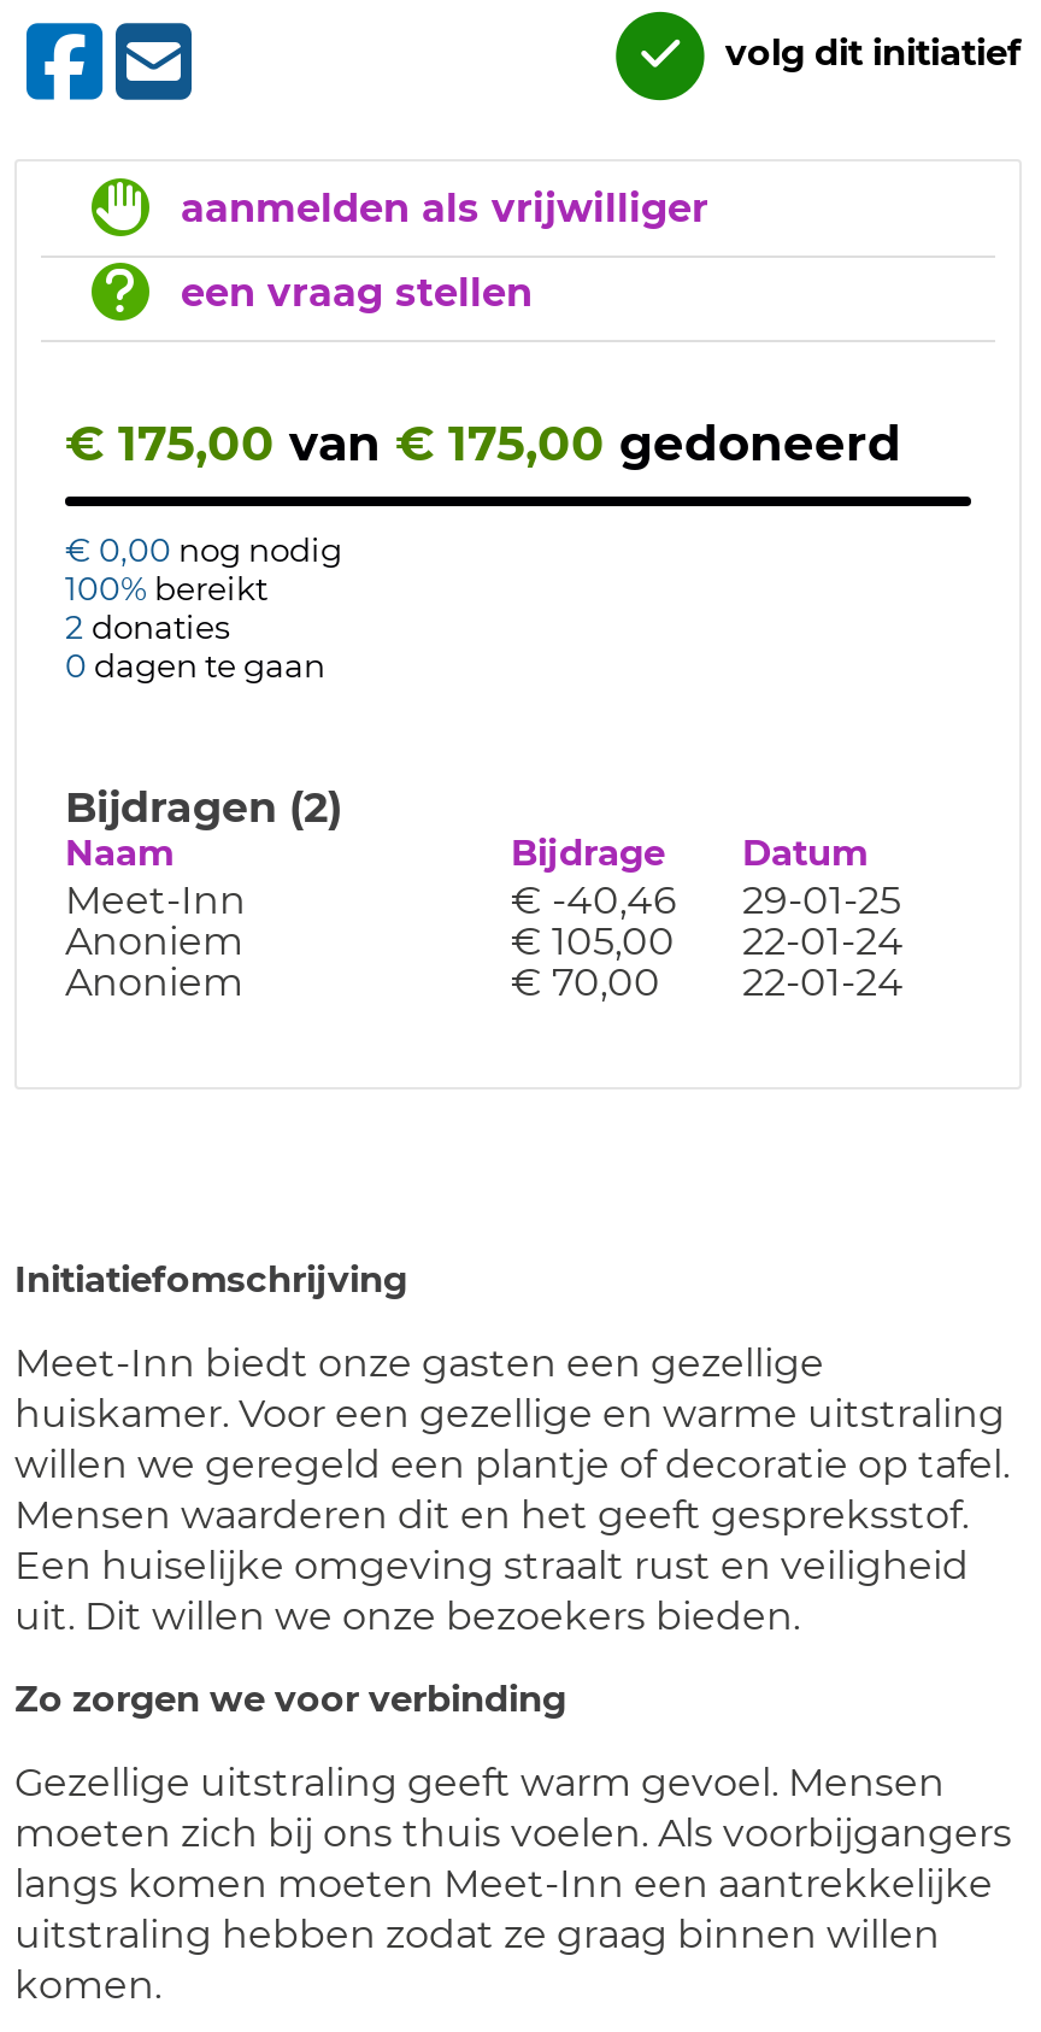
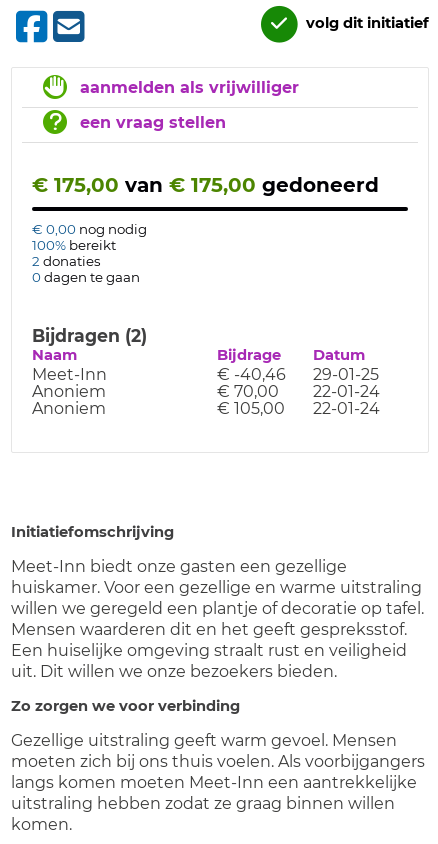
- € 105,00 22-01-24
+ € 70,00 22-01-24

- € 70,00 22-01-24
+ € 105,00 22-01-24
